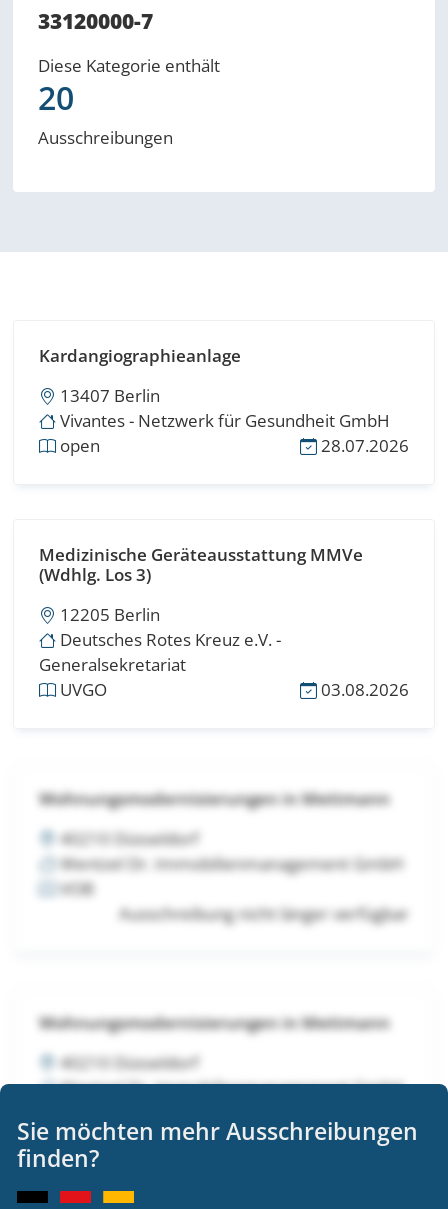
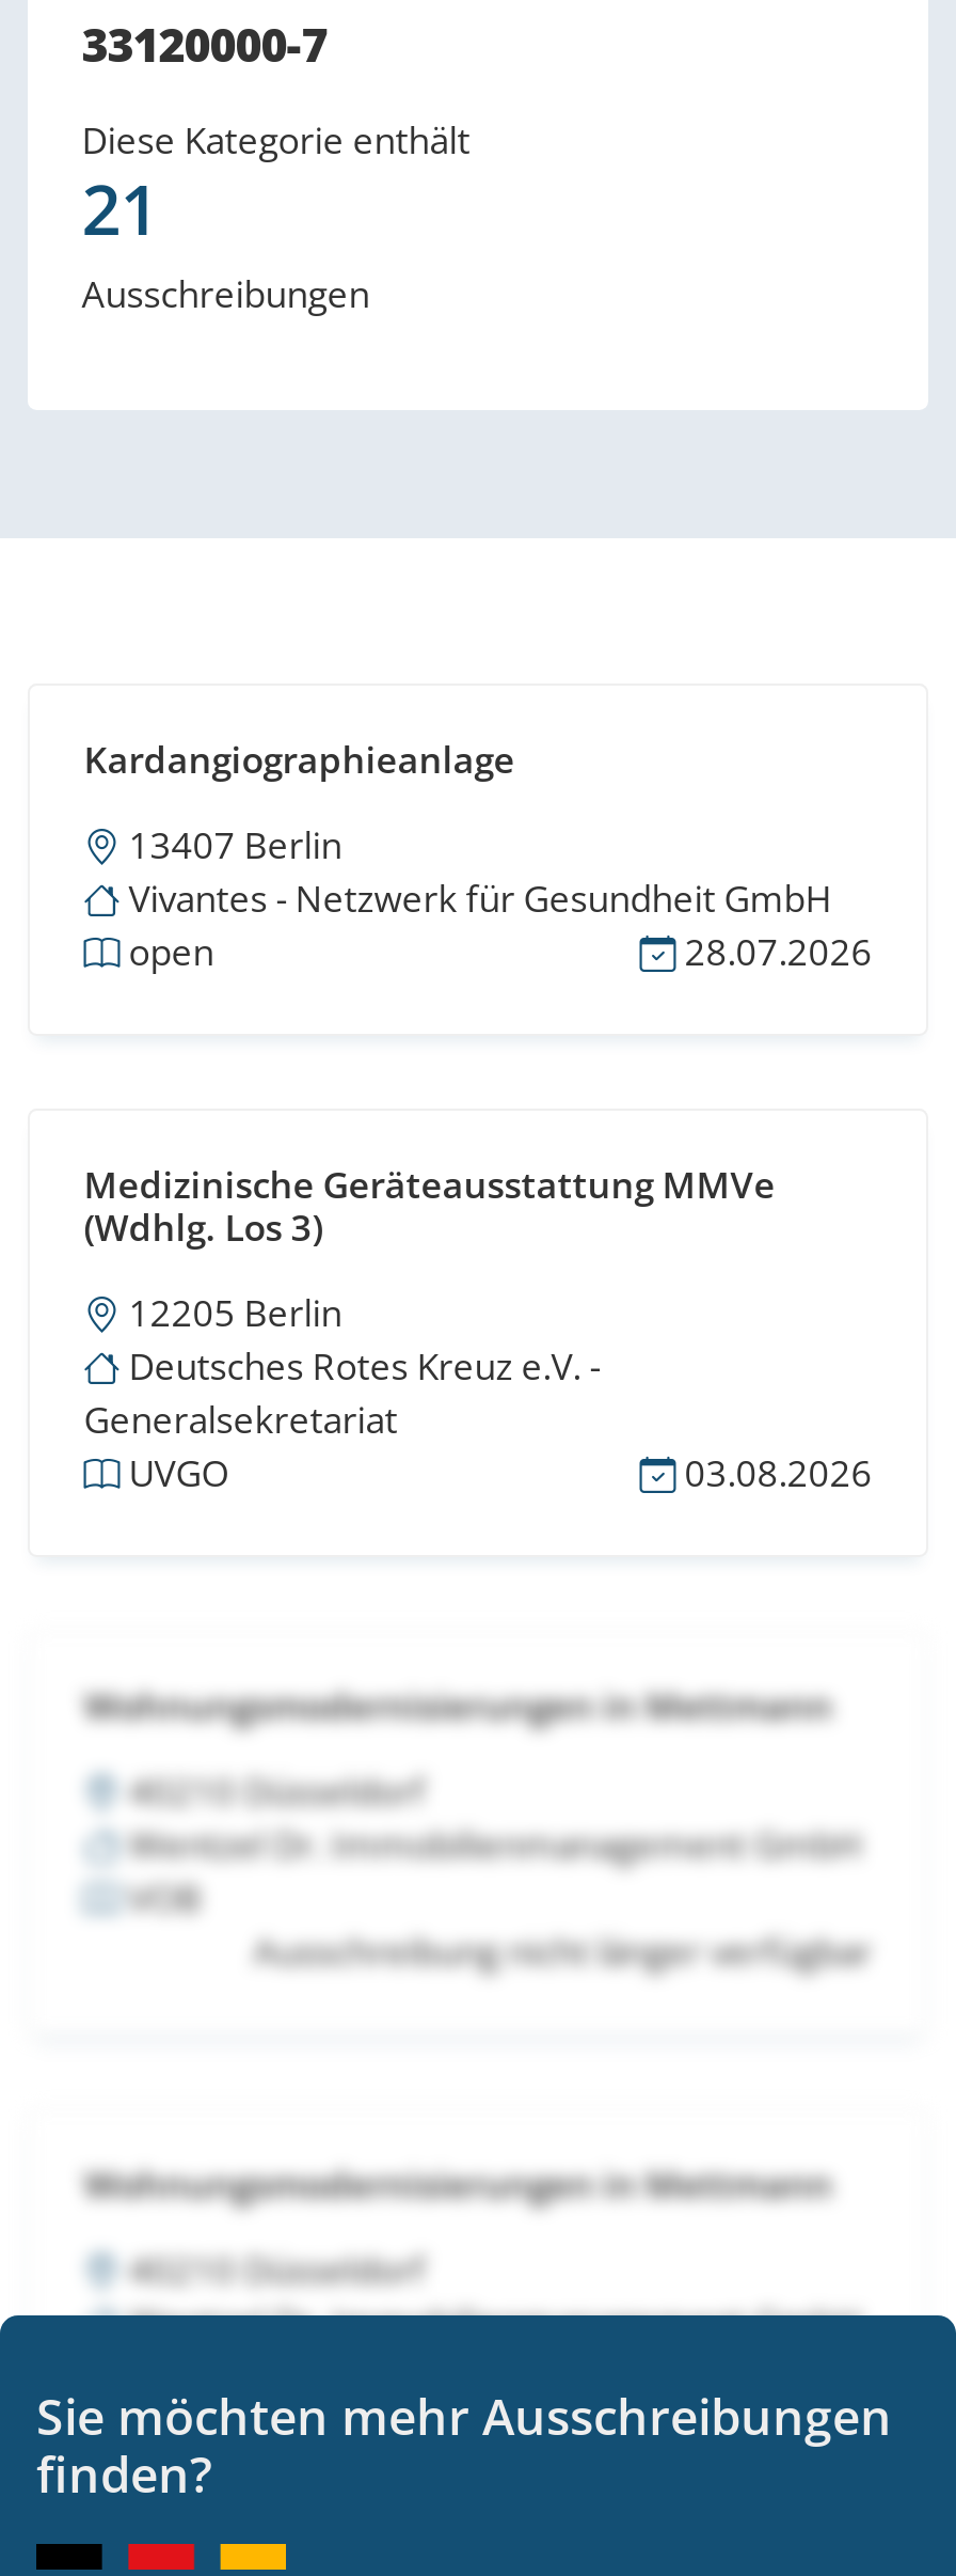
- 20
+ 21
